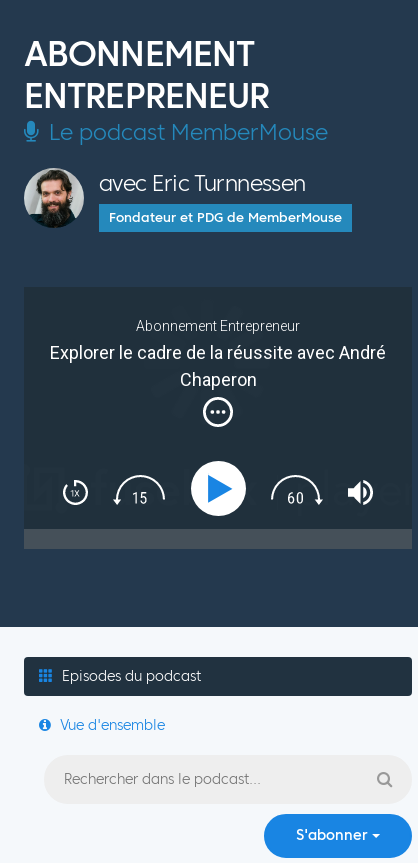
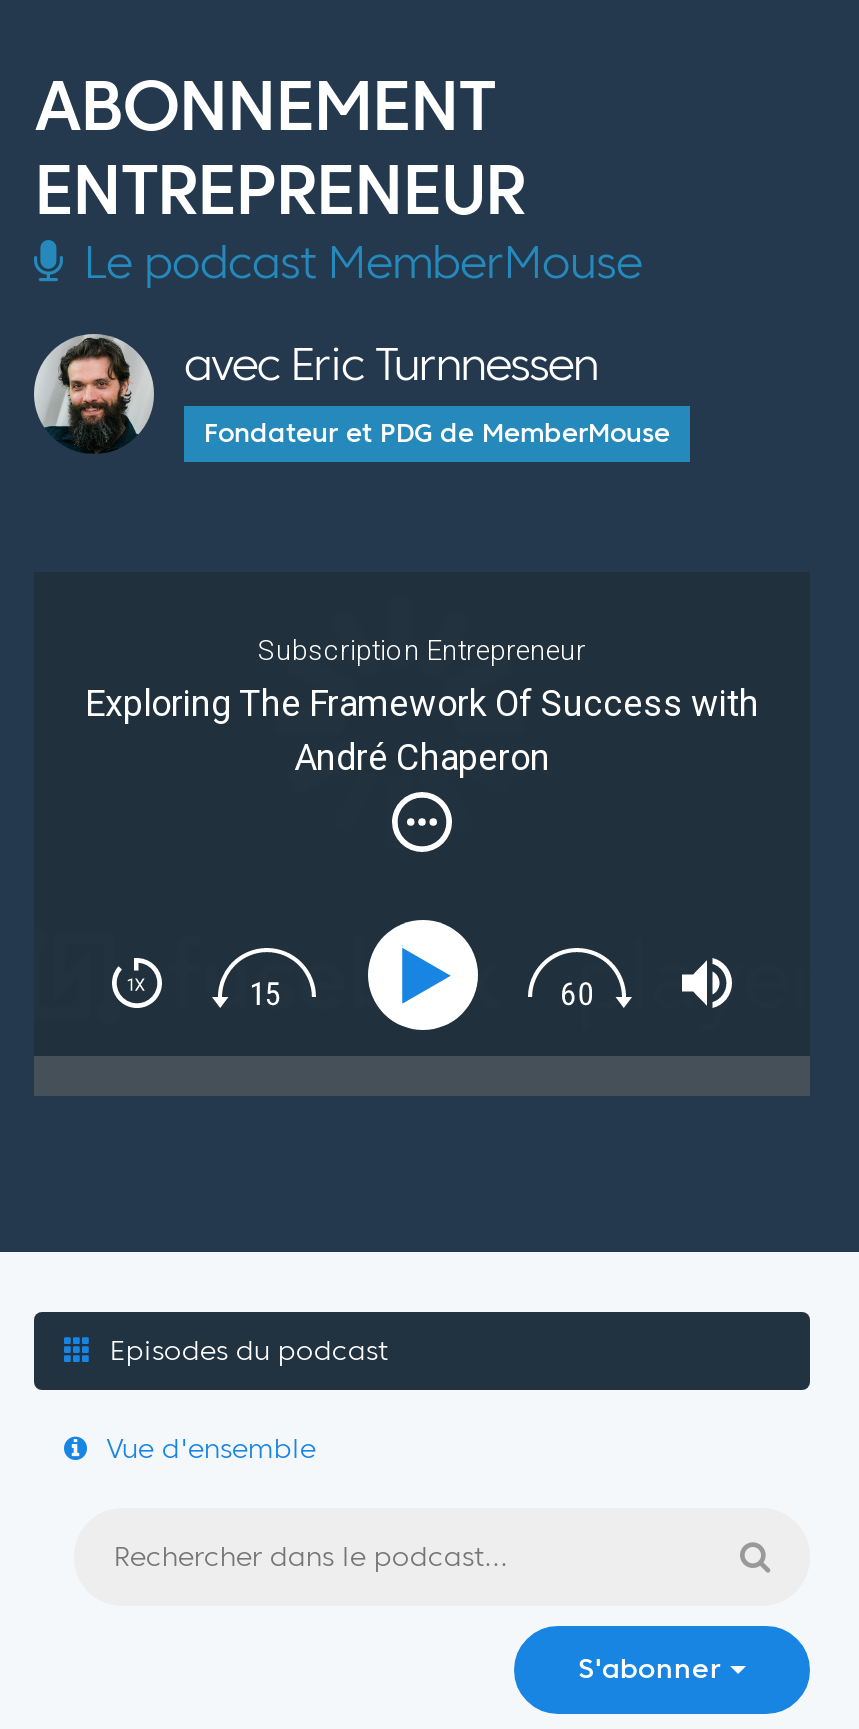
- Abonnement Entrepreneur
- Explorer le cadre de la réussite avec André
- Chaperon
+ Subscription Entrepreneur
+ Exploring The Framework Of Success with
+ André Chaperon
